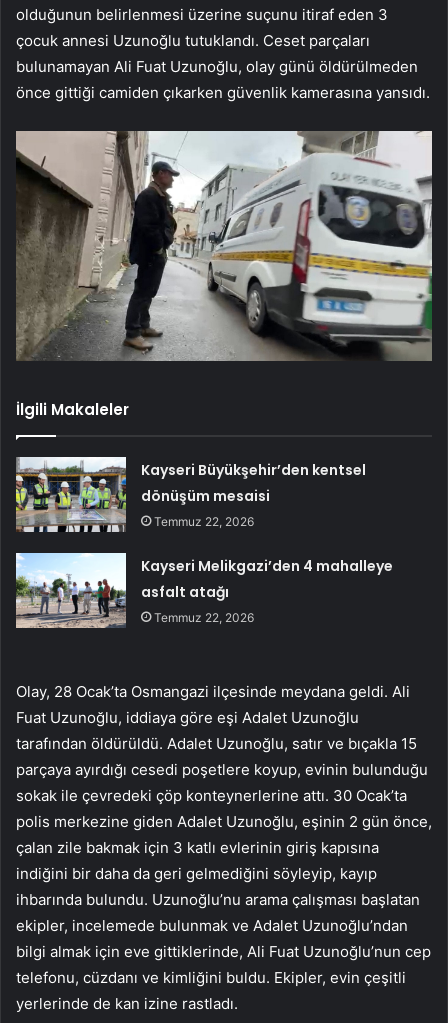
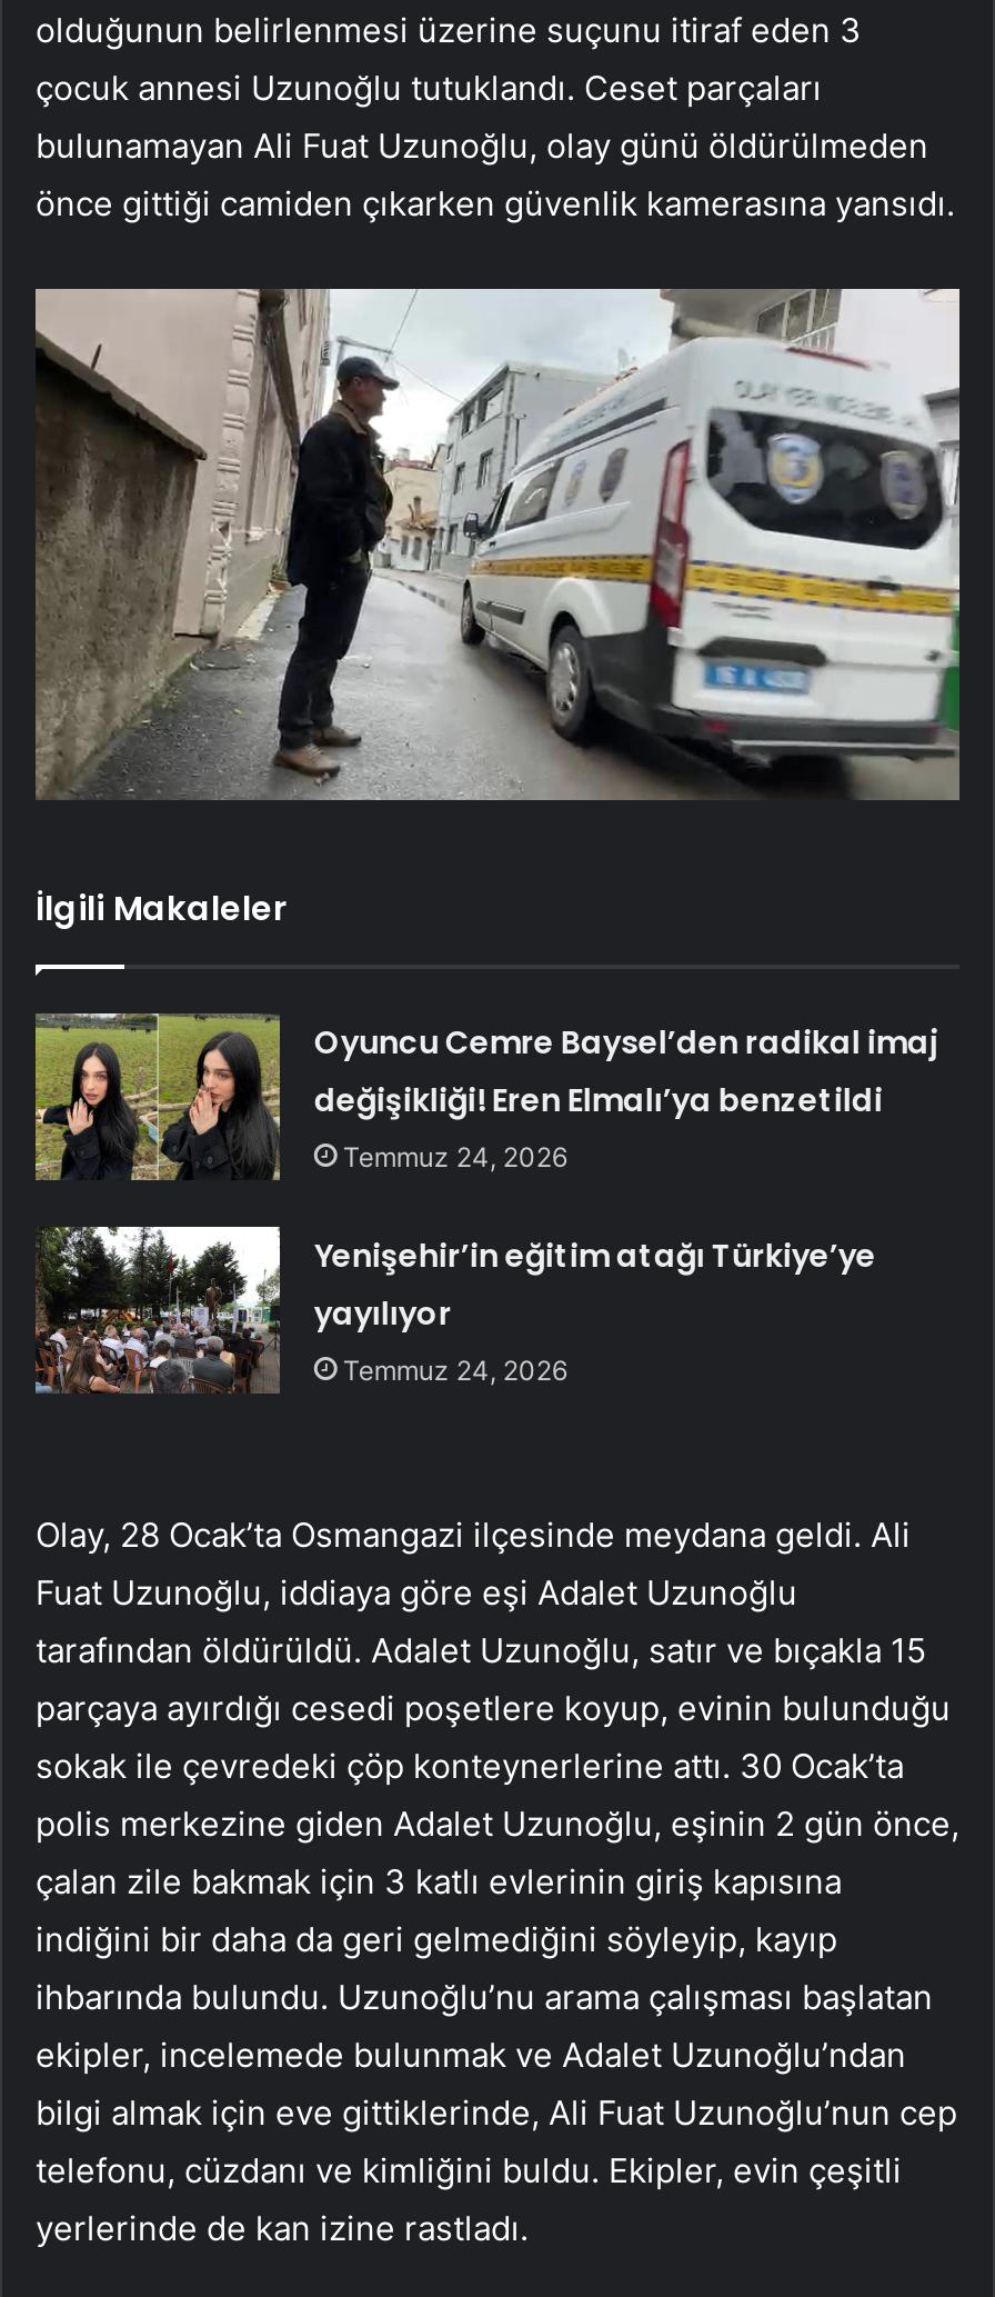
- [image]
- Kayseri Büyükşehir’den kentsel
- dönüşüm mesaisi
- Temmuz 22, 2026
+ [image]
+ Oyuncu Cemre Baysel’den radikal imaj
+ değişikliği! Eren Elmalı’ya benzetildi
+ Temmuz 24, 2026

- [image]
- Kayseri Melikgazi’den 4 mahalleye
- asfalt atağı
- Temmuz 22, 2026
+ [image]
+ Yenişehir’in eğitim atağı Türkiye’ye
+ yayılıyor
+ Temmuz 24, 2026
